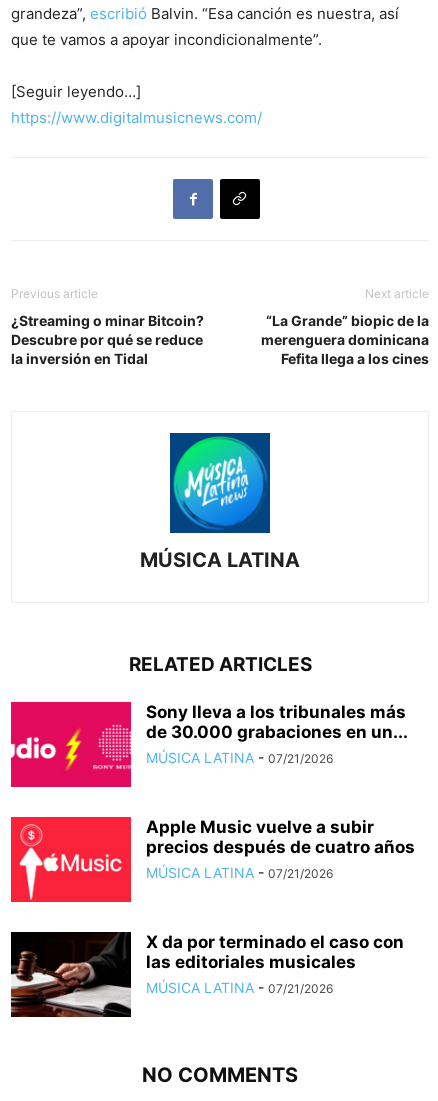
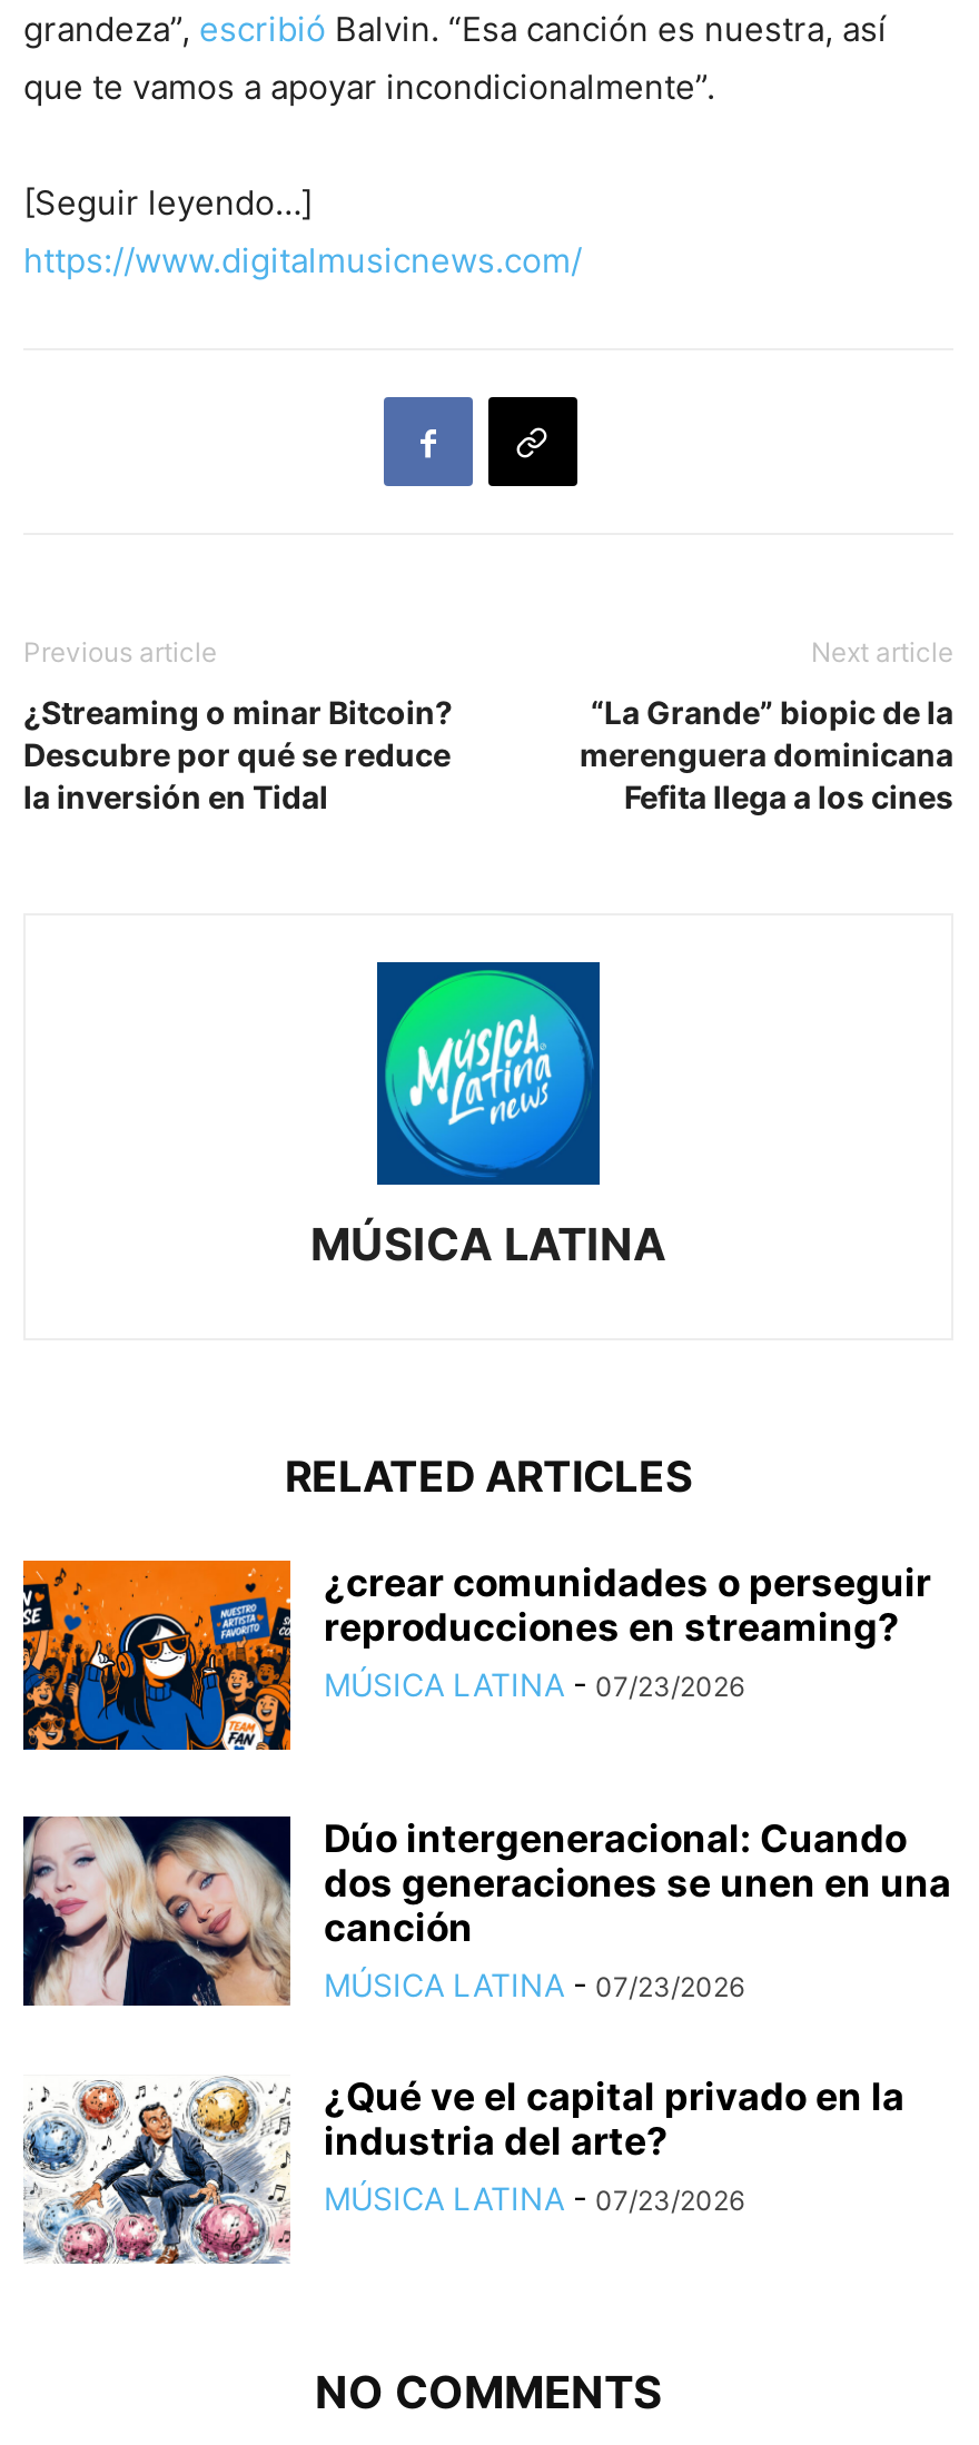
- [image]
- Sony lleva a los tribunales más
- de 30.000 grabaciones en un...
- MÚSICA LATINA - 07/21/2026
+ [image]
+ ¿crear comunidades o perseguir
+ reproducciones en streaming?
+ MÚSICA LATINA - 07/23/2026

- [image]
- Apple Music vuelve a subir
- precios después de cuatro años
- MÚSICA LATINA - 07/21/2026
+ [image]
+ Dúo intergeneracional: Cuando
+ dos generaciones se unen en una
+ canción
+ MÚSICA LATINA - 07/23/2026

- [image]
- X da por terminado el caso con
- las editoriales musicales
- MÚSICA LATINA - 07/21/2026
+ [image]
+ ¿Qué ve el capital privado en la
+ industria del arte?
+ MÚSICA LATINA - 07/23/2026
